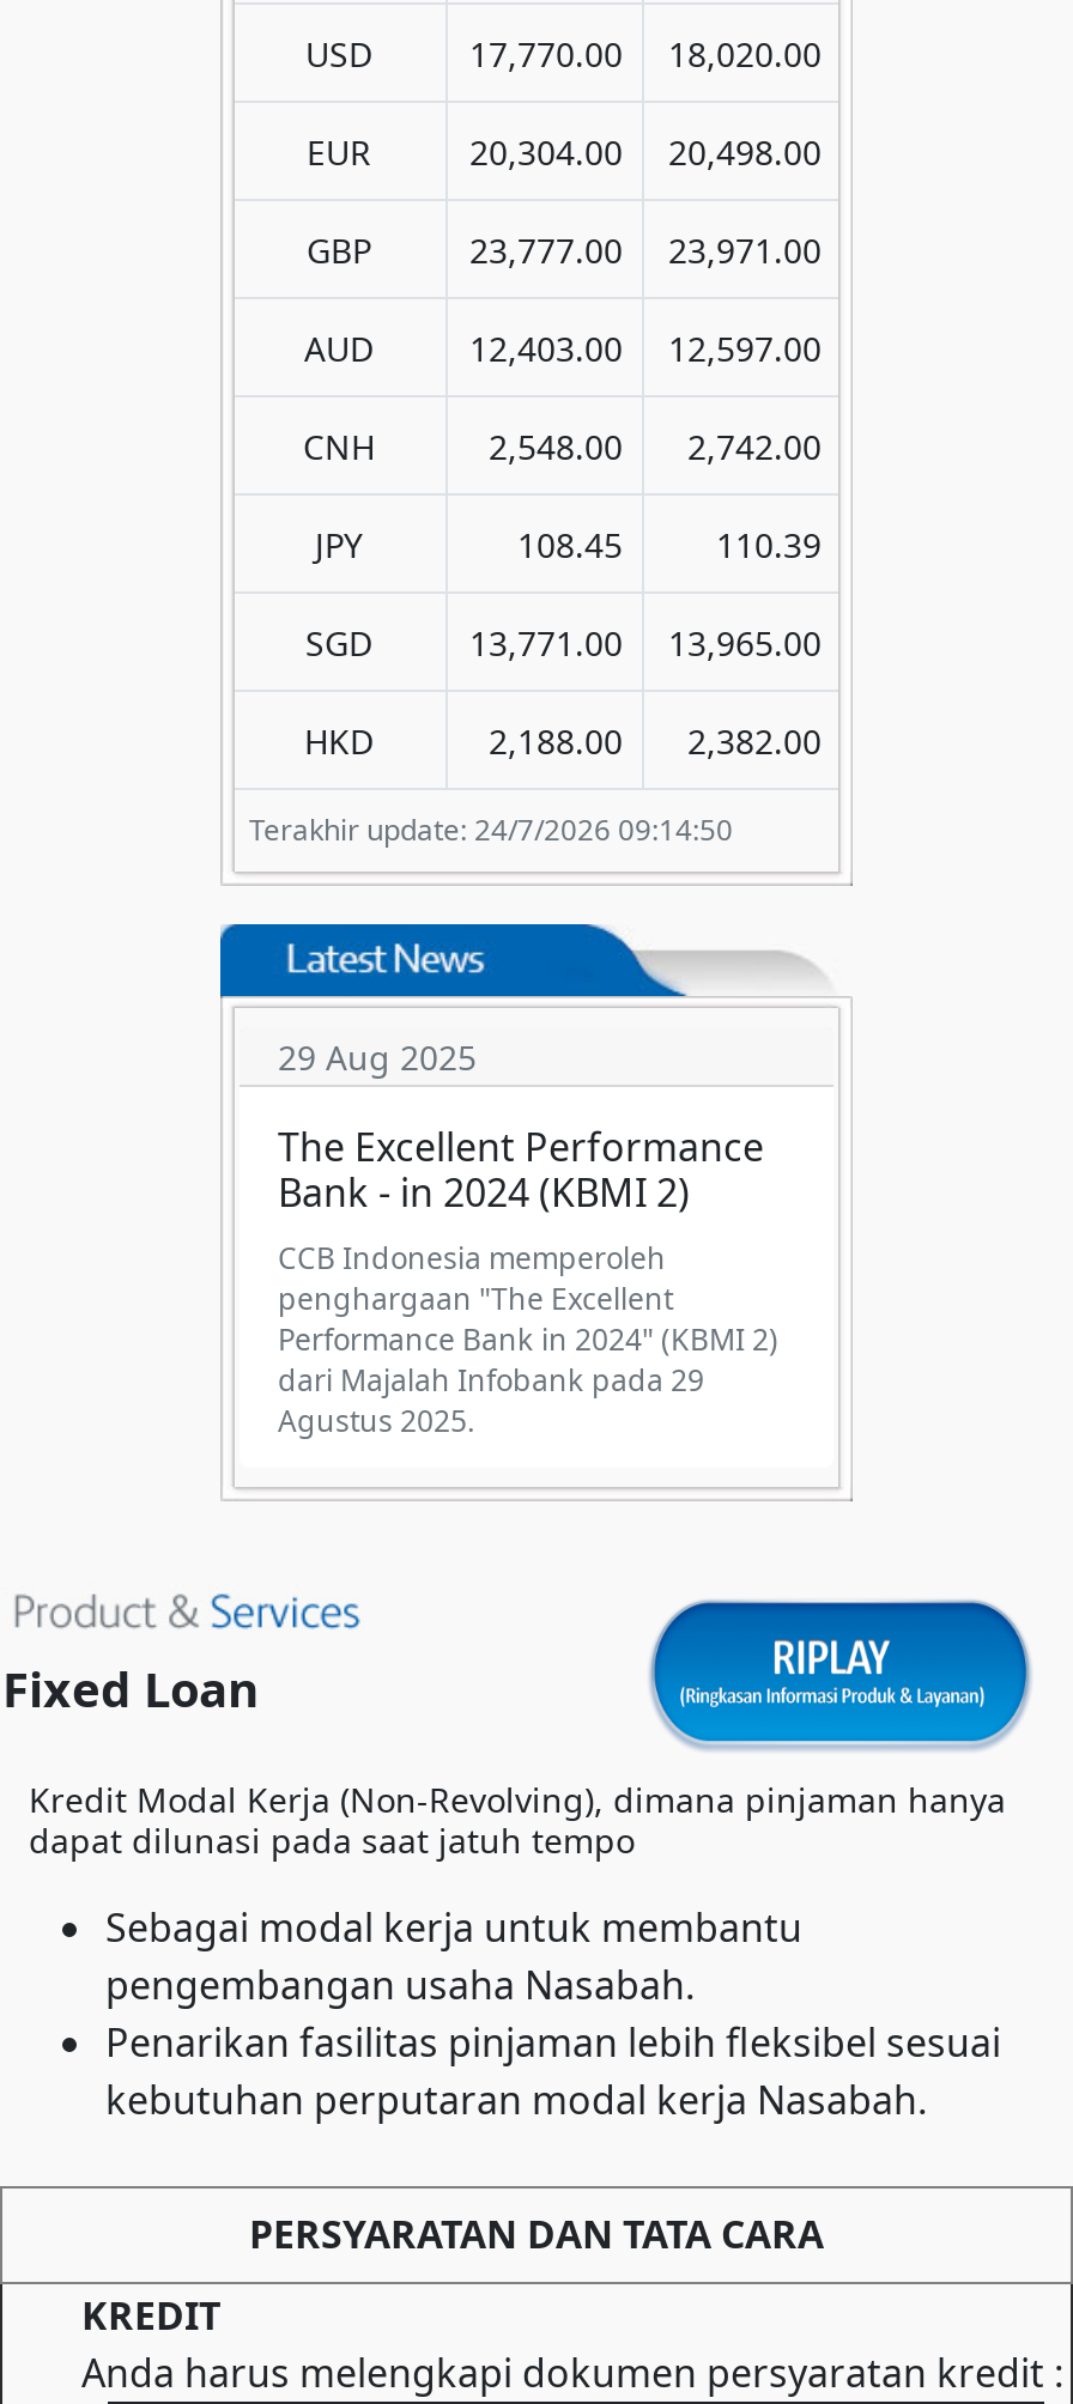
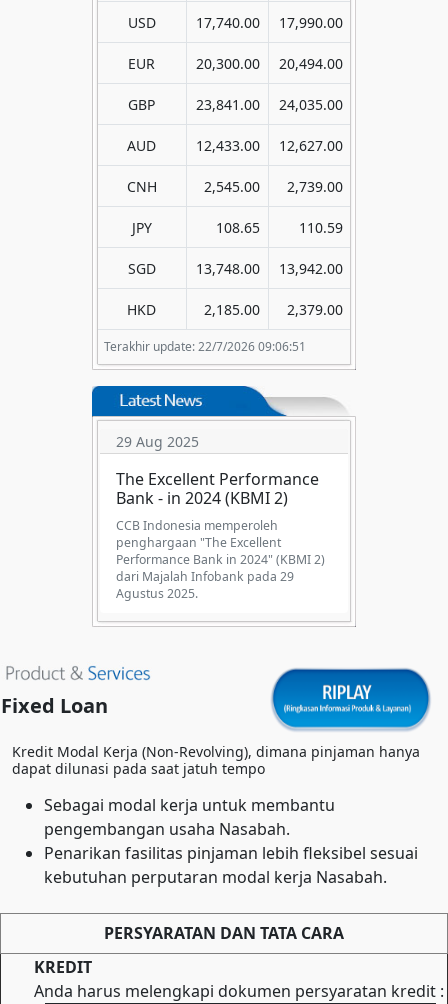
- 17,770.00
+ 17,740.00

- 18,020.00
+ 17,990.00

- 20,304.00
+ 20,300.00

- 20,498.00
+ 20,494.00

- 23,777.00
+ 23,841.00

- 23,971.00
+ 24,035.00

- 12,403.00
+ 12,433.00

- 12,597.00
+ 12,627.00

- 2,548.00
+ 2,545.00

- 2,742.00
+ 2,739.00

- 108.45
+ 108.65

- 110.39
+ 110.59

- 13,771.00
+ 13,748.00

- 13,965.00
+ 13,942.00

- 2,188.00
+ 2,185.00

- 2,382.00
+ 2,379.00

- Terakhir update: 24/7/2026 09:14:50
+ Terakhir update: 22/7/2026 09:06:51
